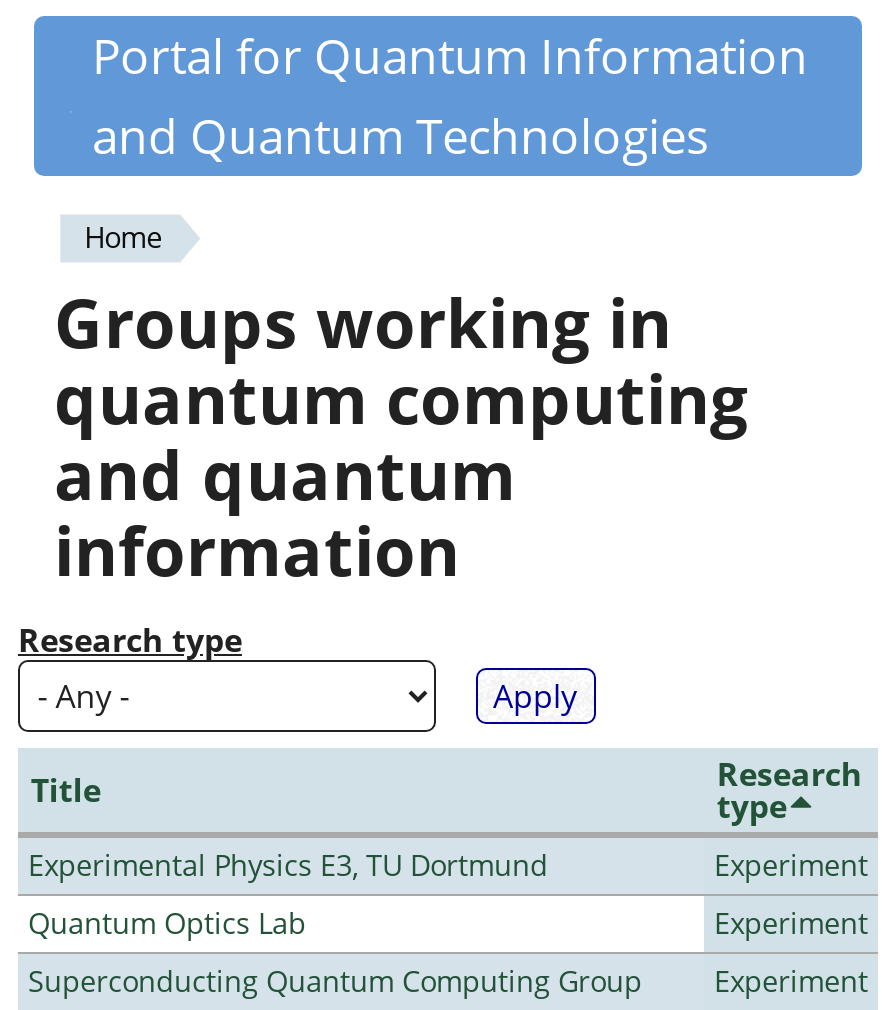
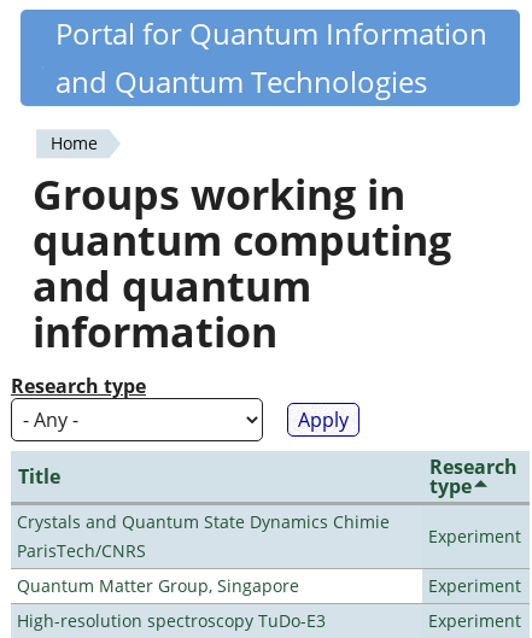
- Experimental Physics E3, TU Dortmund
+ Crystals and Quantum State Dynamics Chimie
+ ParisTech/CNRS

- Quantum Optics Lab
+ Quantum Matter Group, Singapore

- Superconducting Quantum Computing Group
+ High-resolution spectroscopy TuDo-E3
